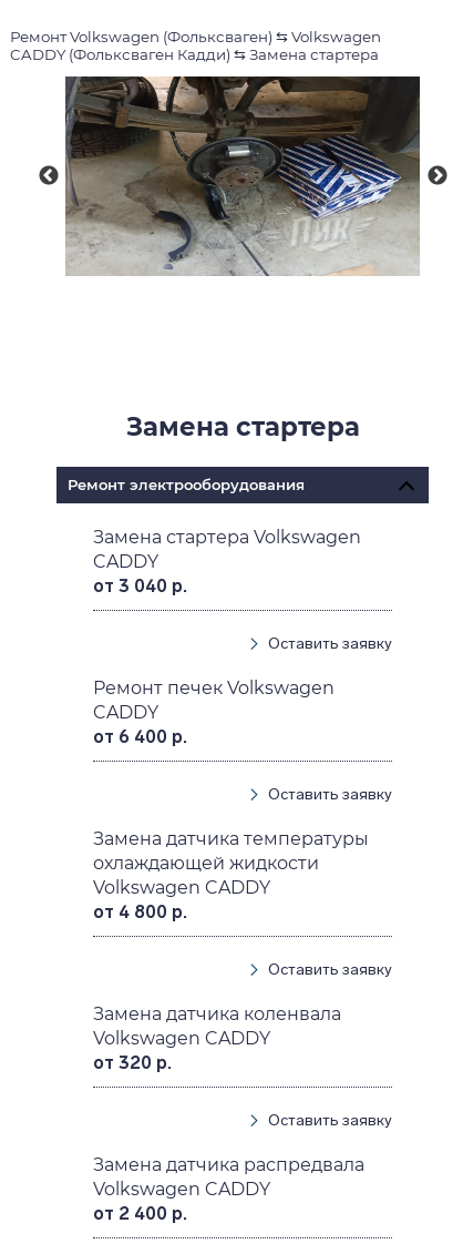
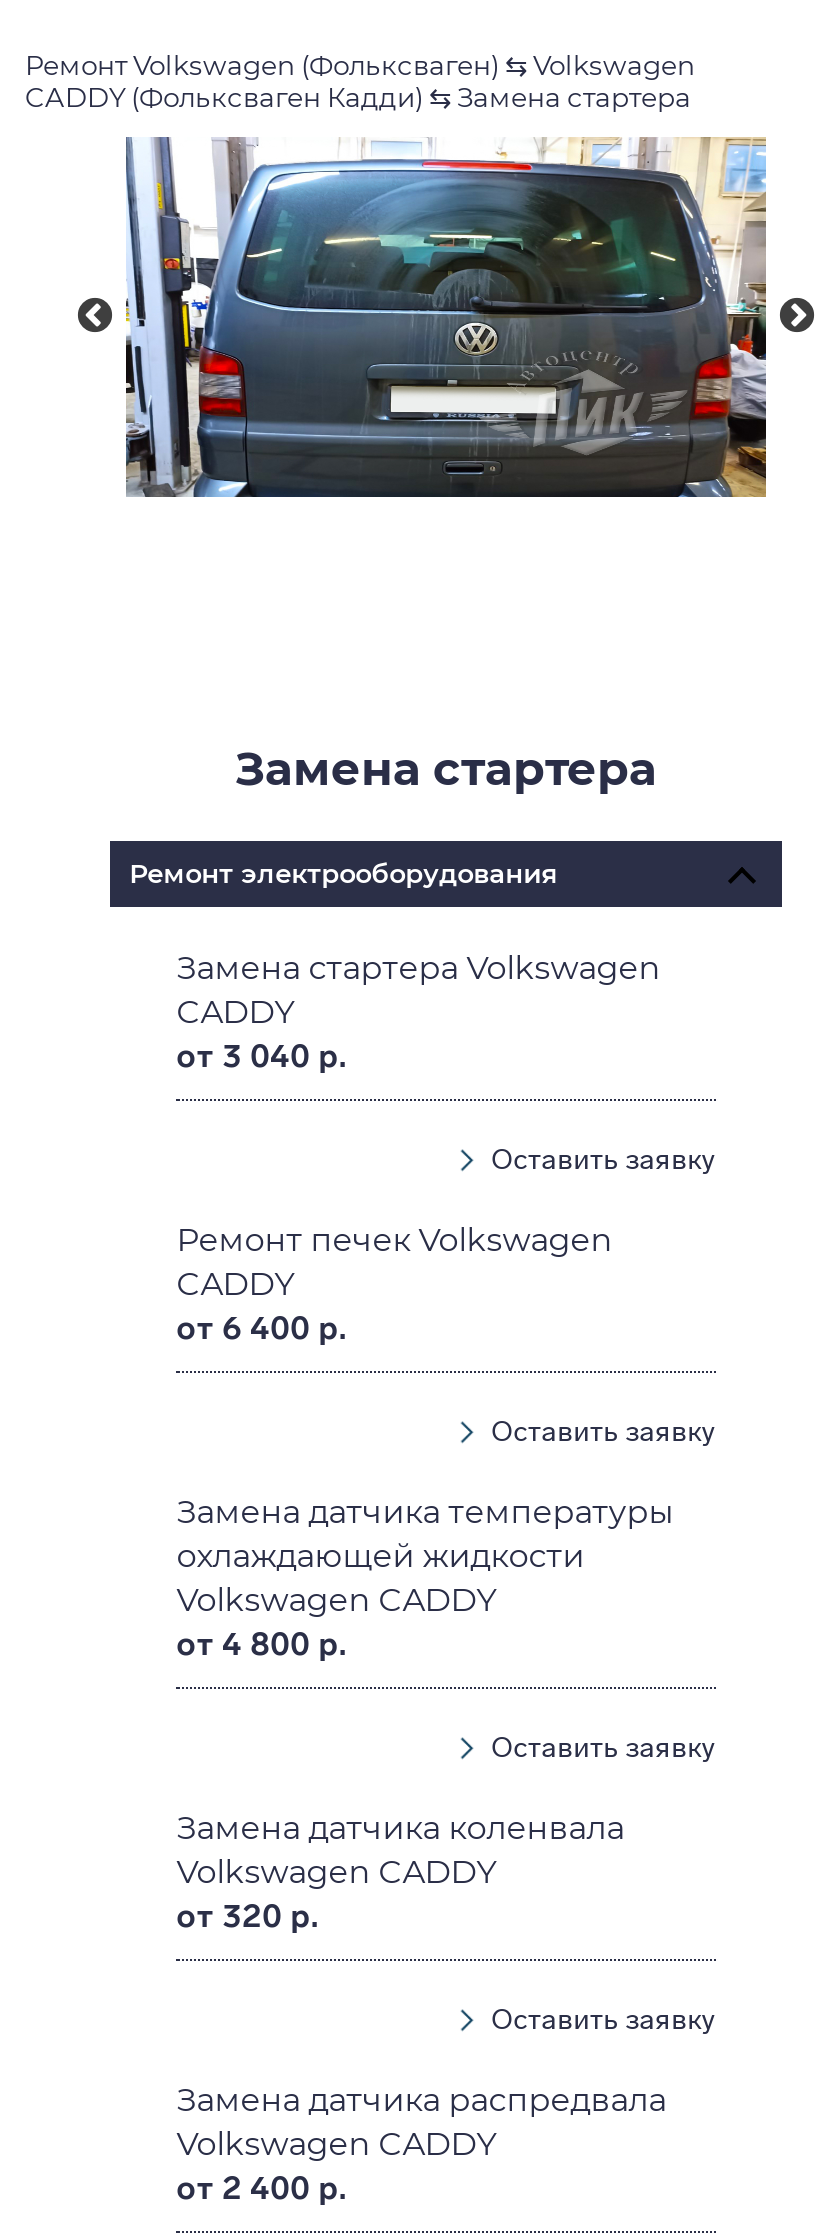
- [image]
+ [image]
